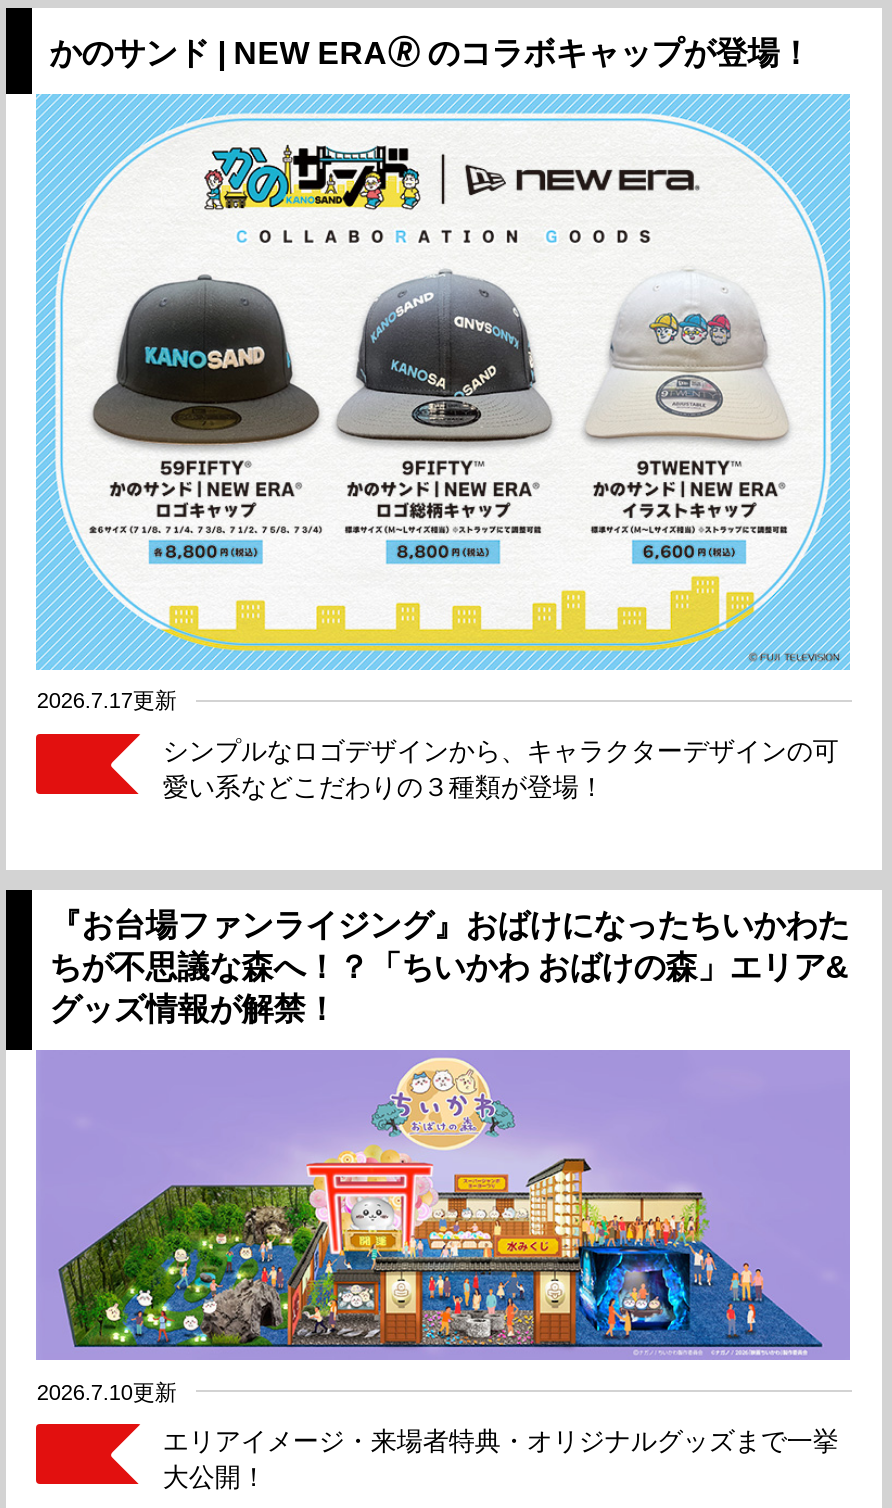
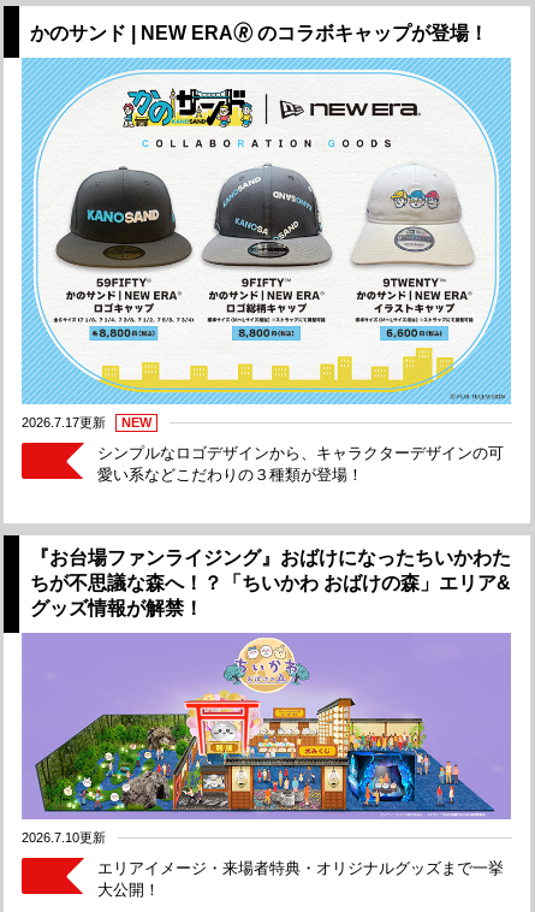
+ NEW
